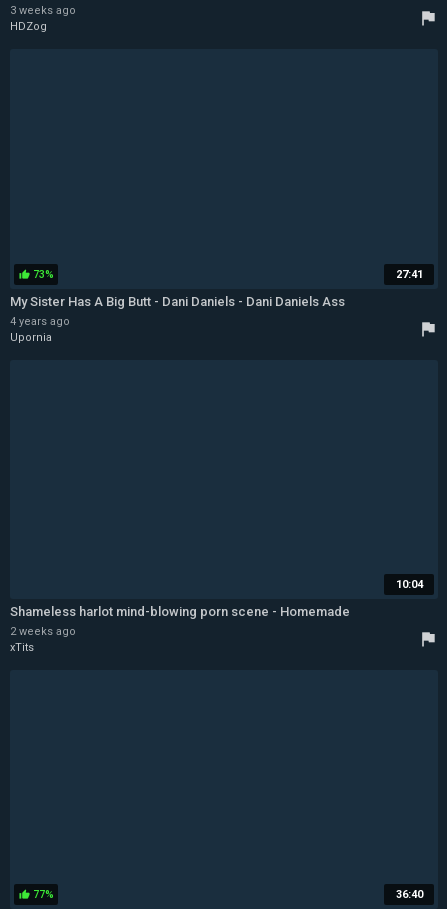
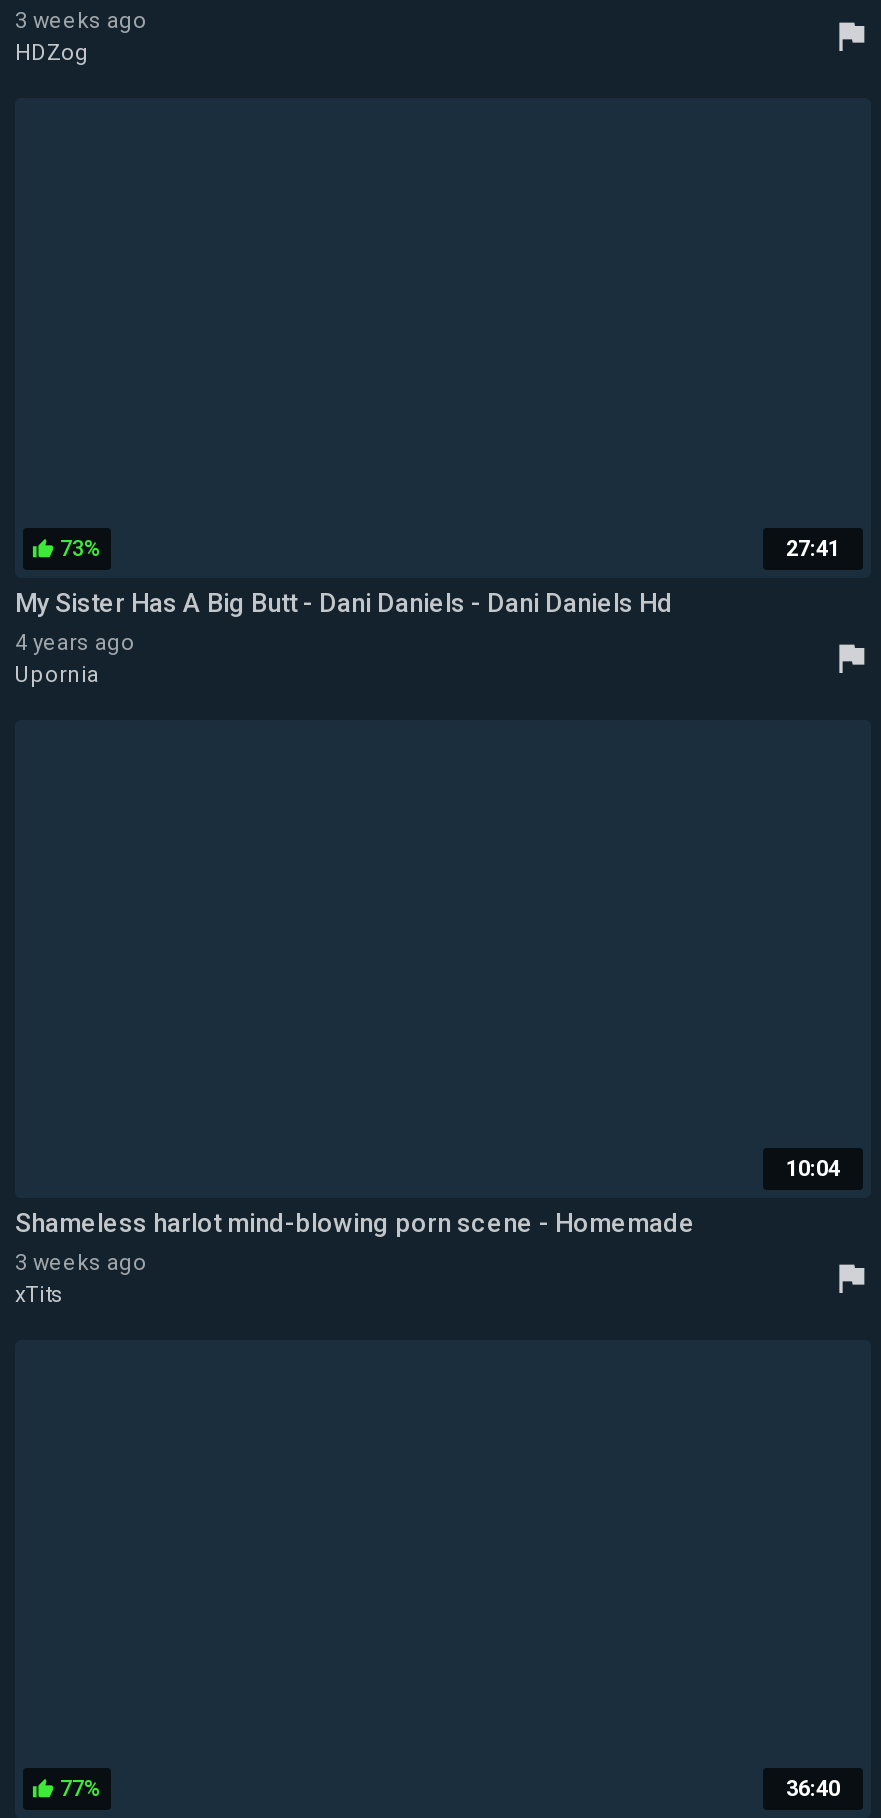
- My Sister Has A Big Butt - Dani Daniels - Dani Daniels Ass
+ My Sister Has A Big Butt - Dani Daniels - Dani Daniels Hd

- 2 weeks ago
+ 3 weeks ago
